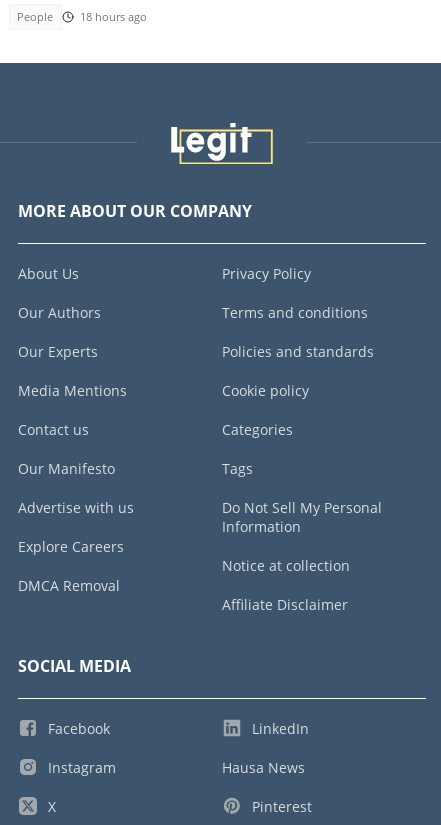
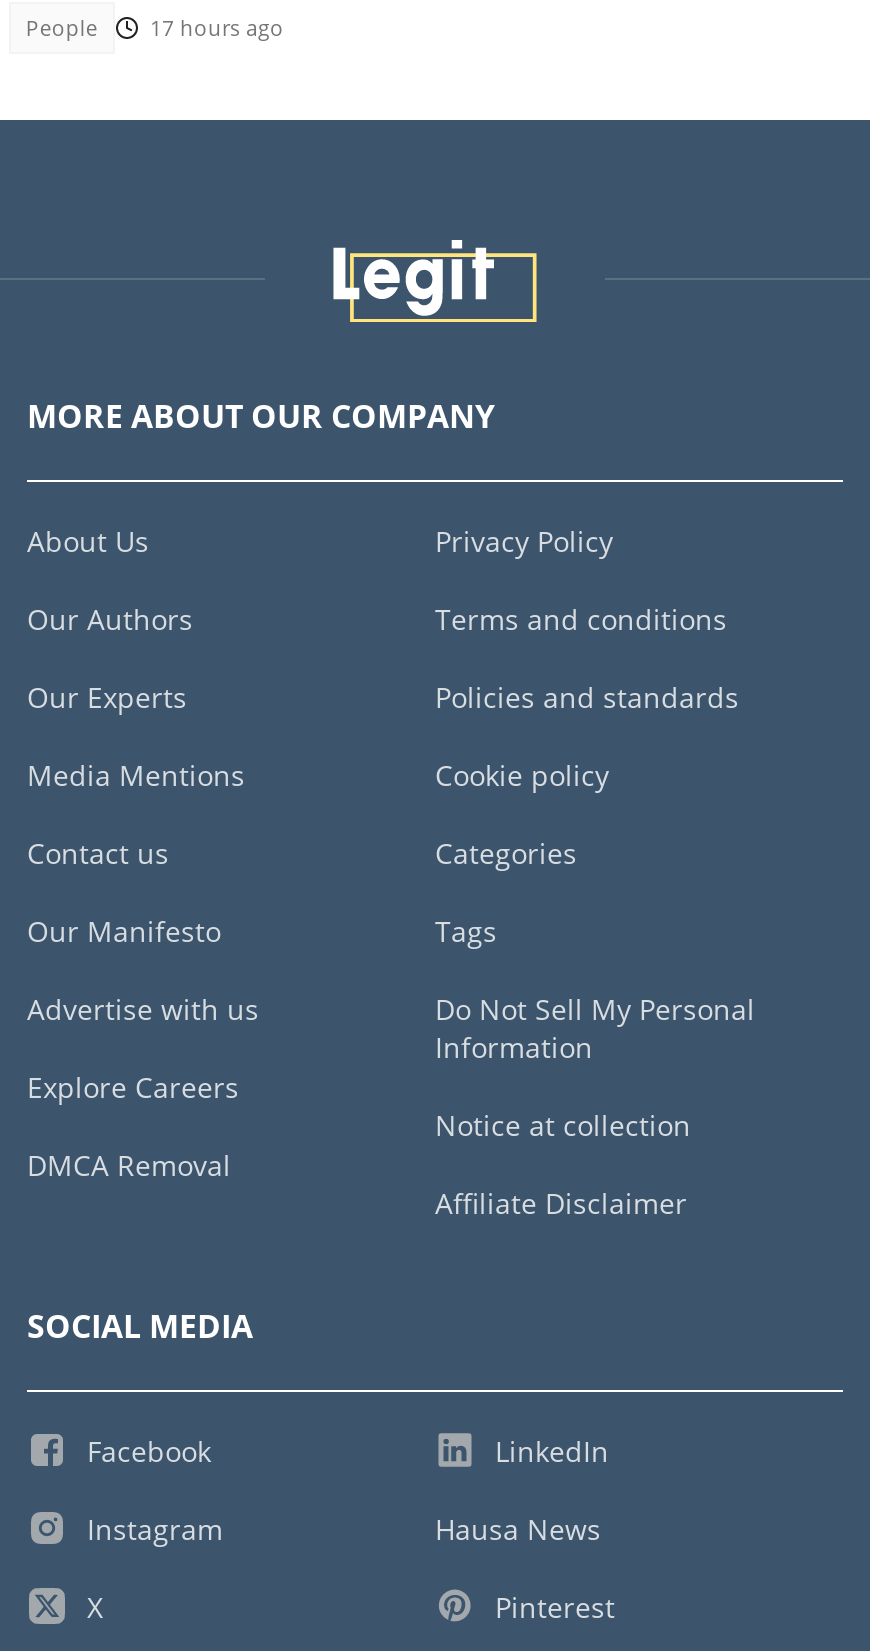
- People 18 hours ago
+ People 17 hours ago
